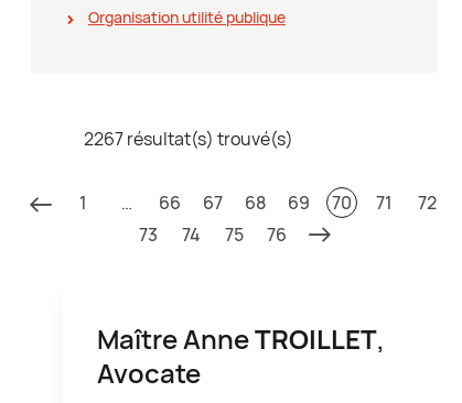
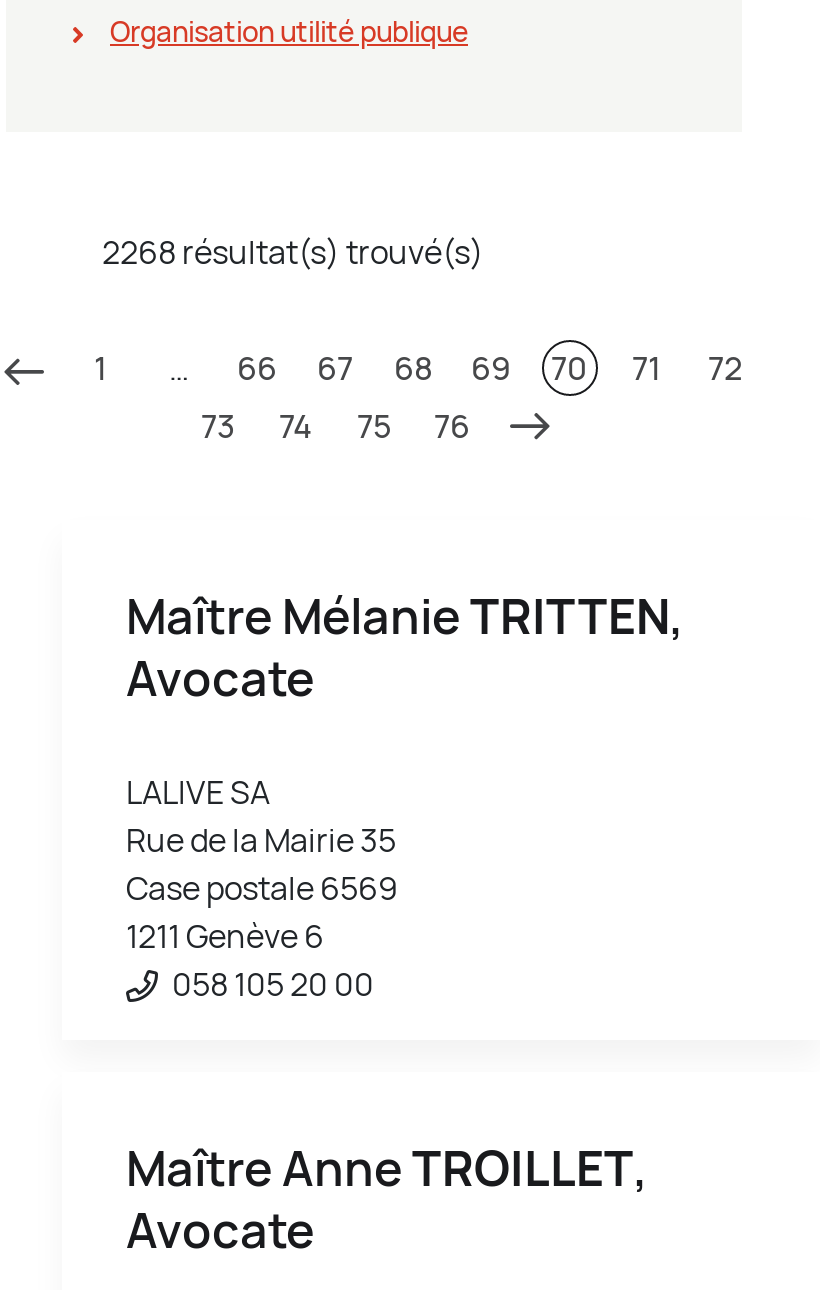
- 2267 résultat(s) trouvé(s)
+ 2268 résultat(s) trouvé(s)

+ Maître MélanieTRITTEN,
+ Avocate
+ LALIVE SA
+ Rue de la Mairie 35
+ Case postale 6569
+ 1211 Genève 6
+ 058 105 20 00
